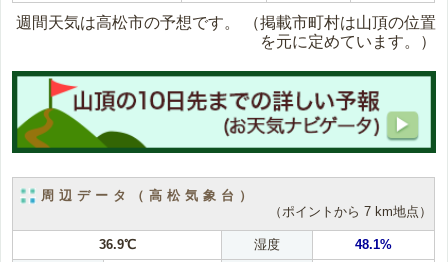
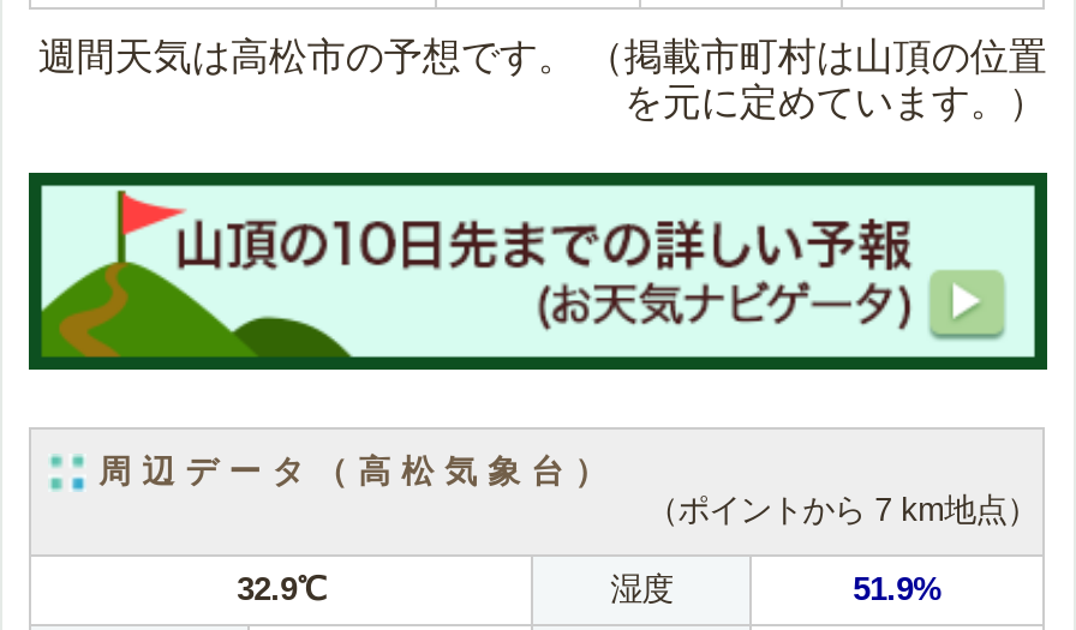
- 36.9℃
+ 32.9℃

- 48.1%
+ 51.9%
